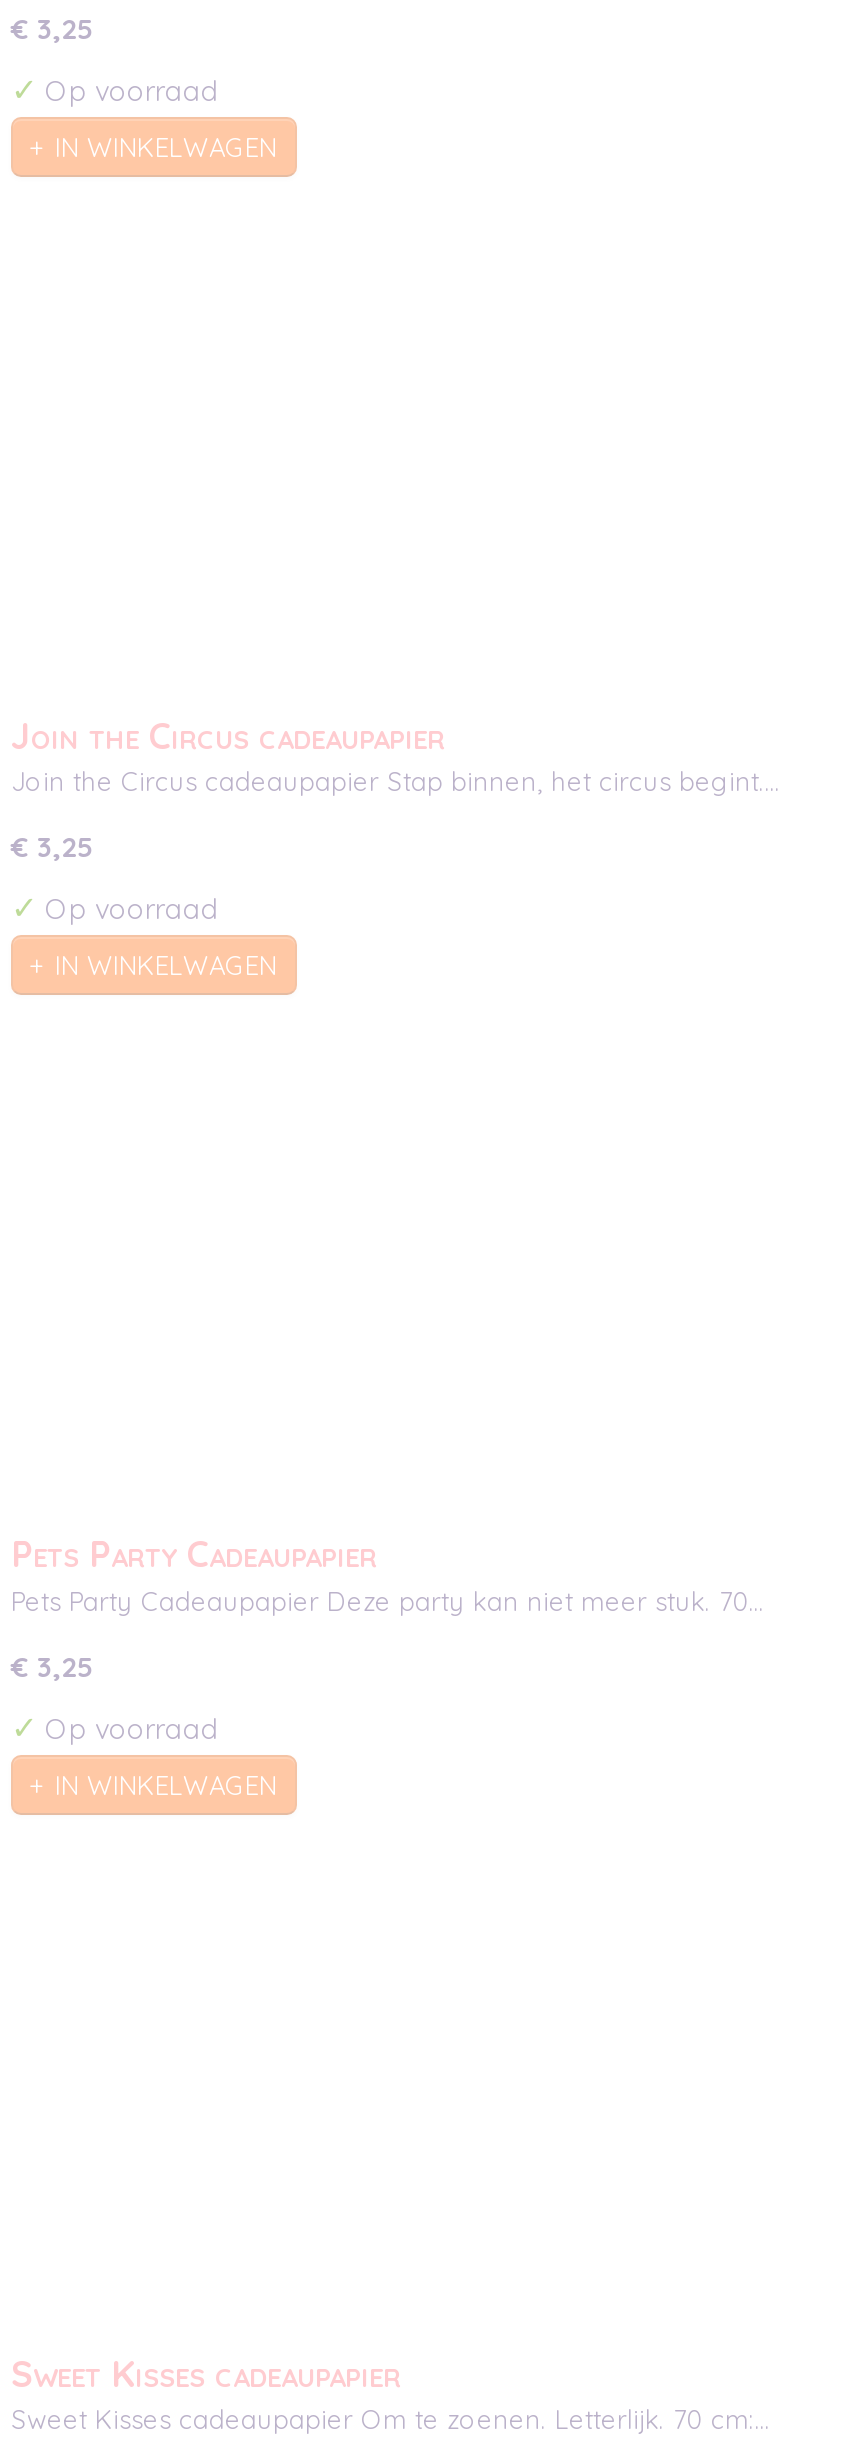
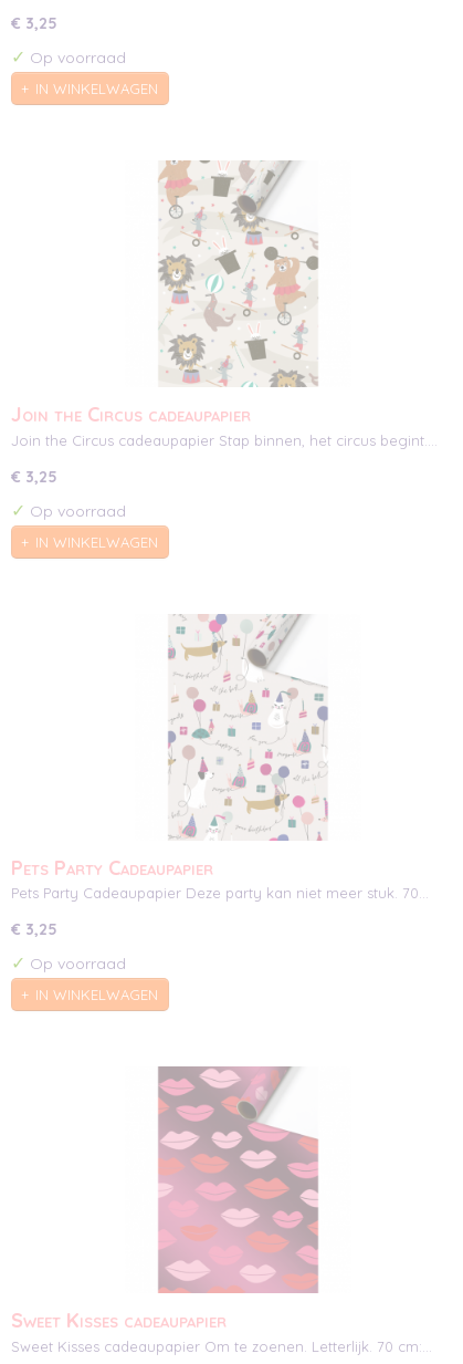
+ [image]

+ [image]

+ [image]
